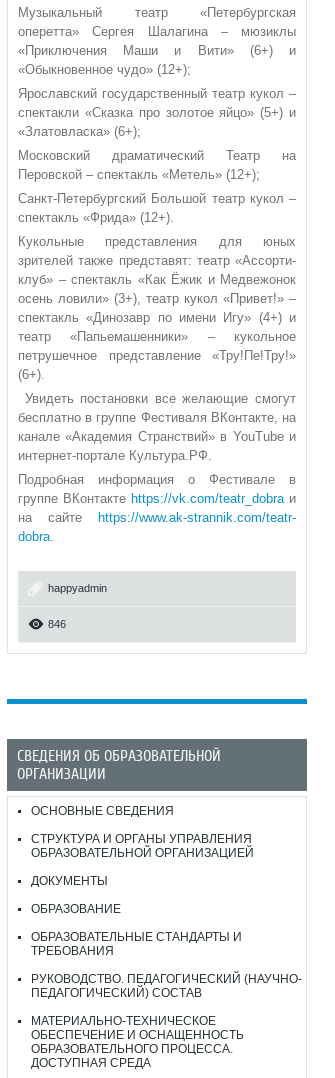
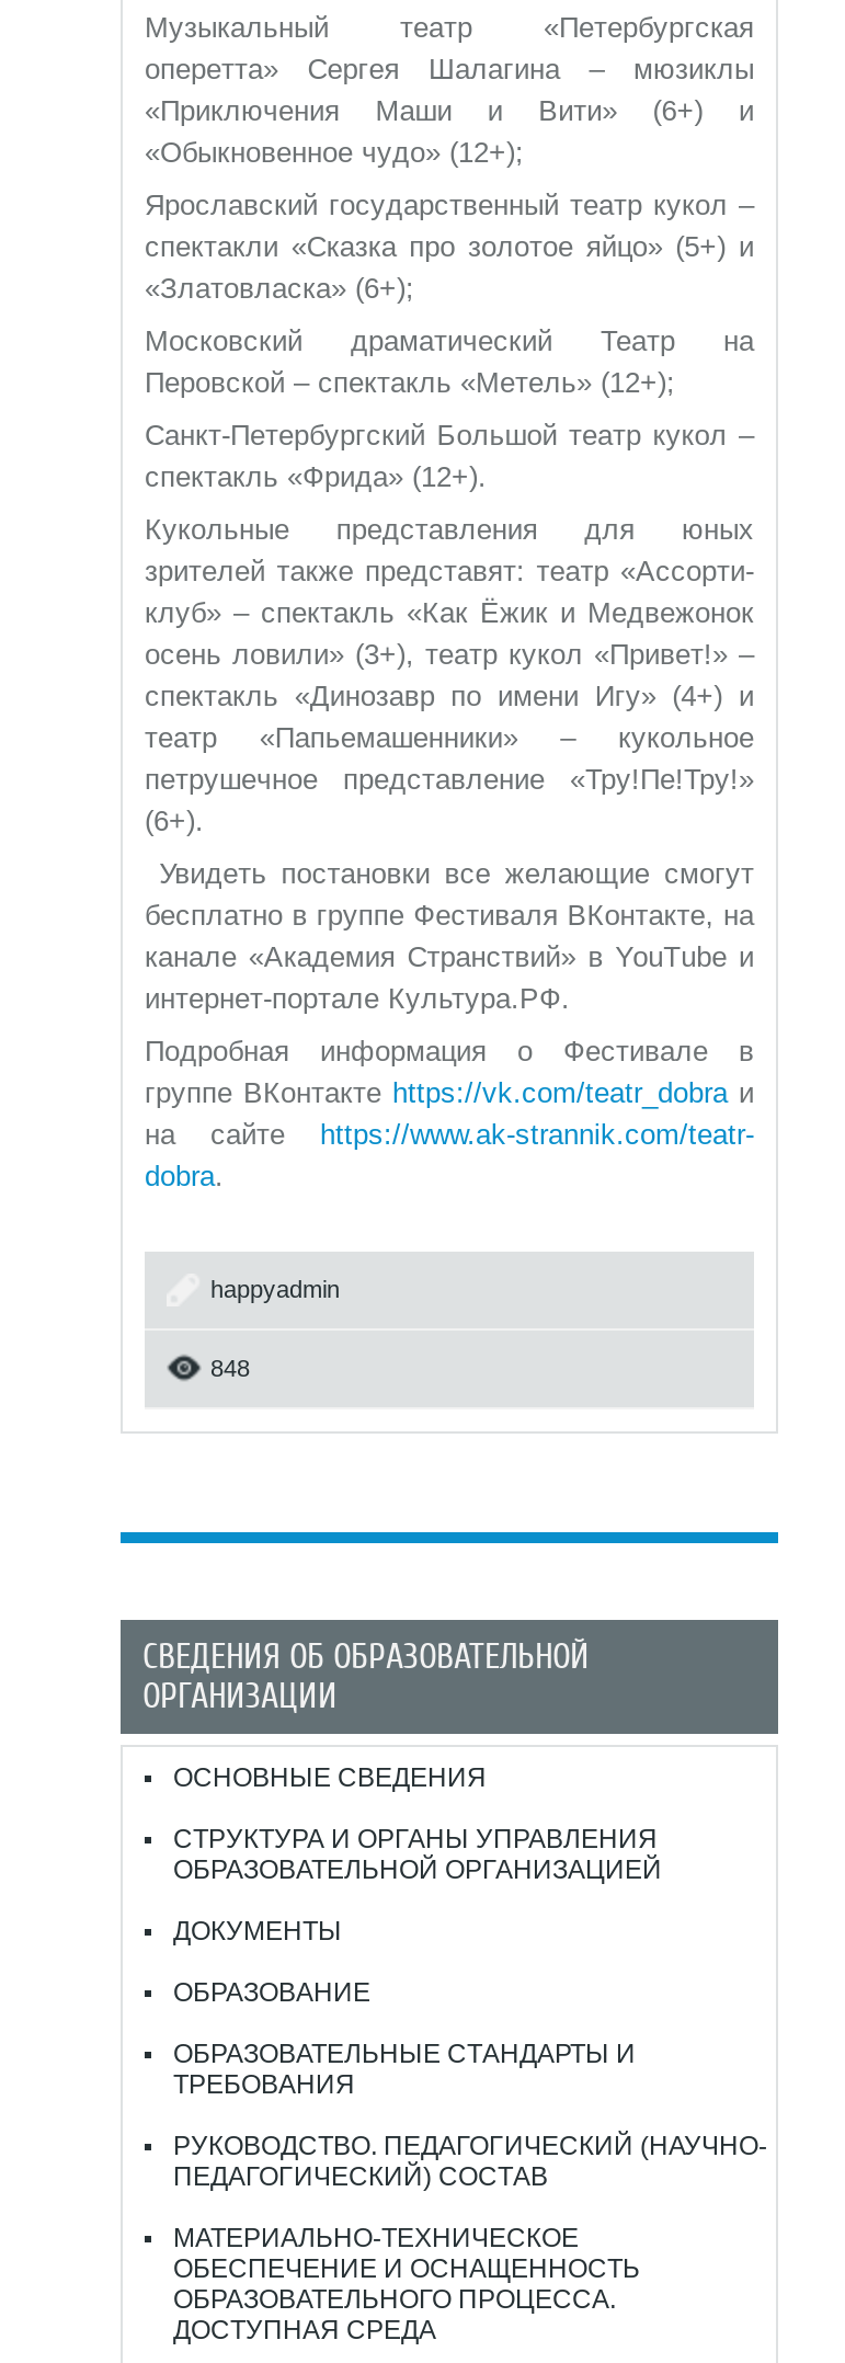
- 846
+ 848
